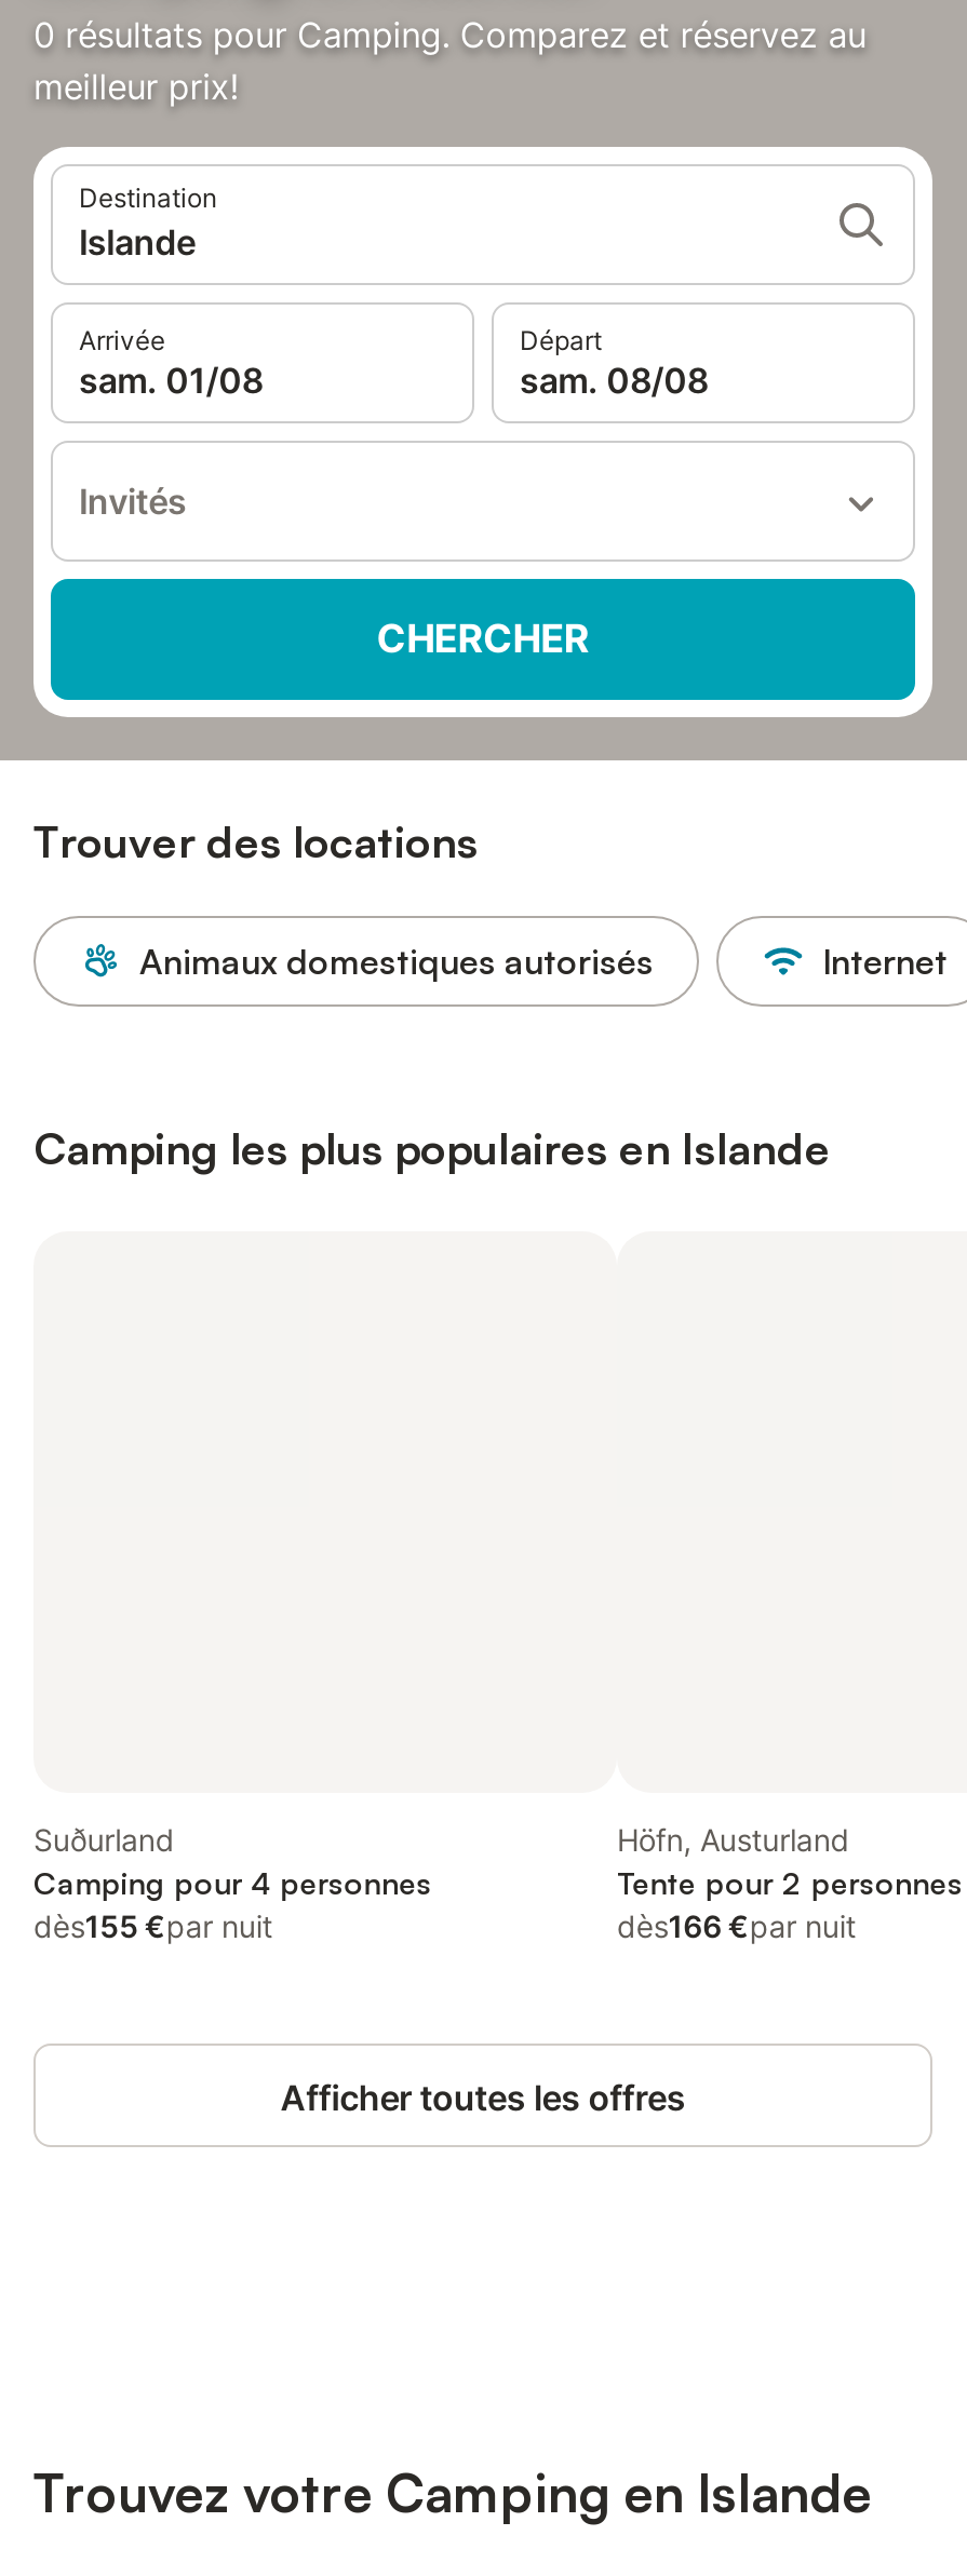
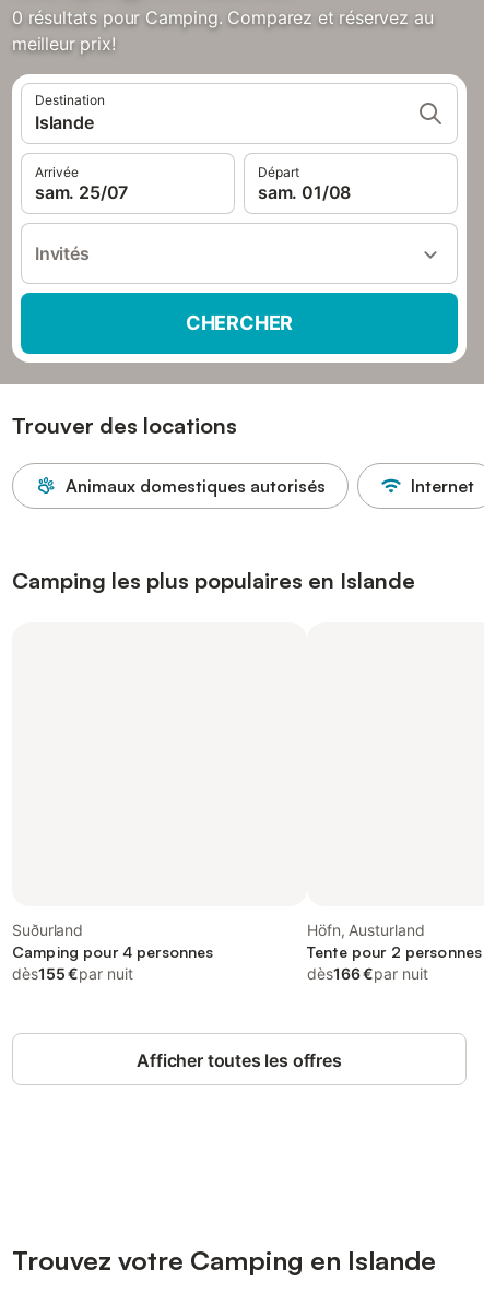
- sam. 01/08
+ sam. 25/07

- sam. 08/08
+ sam. 01/08
